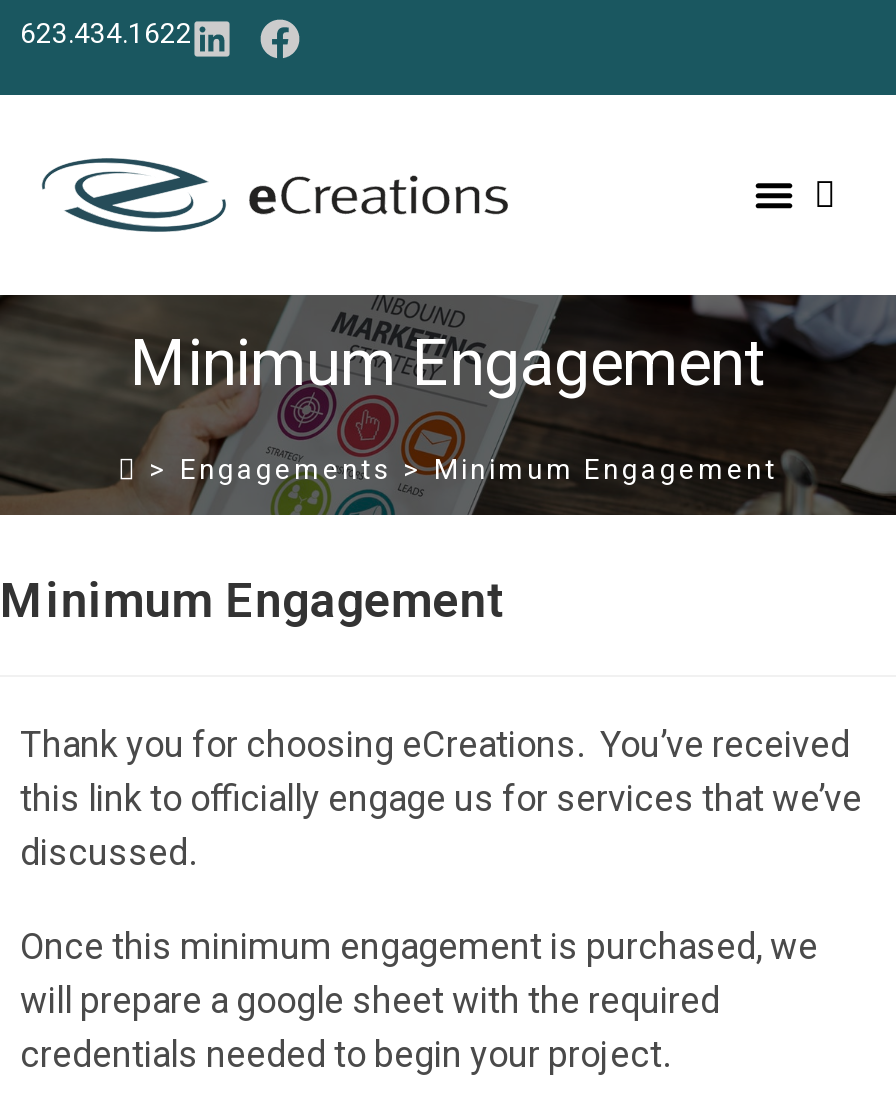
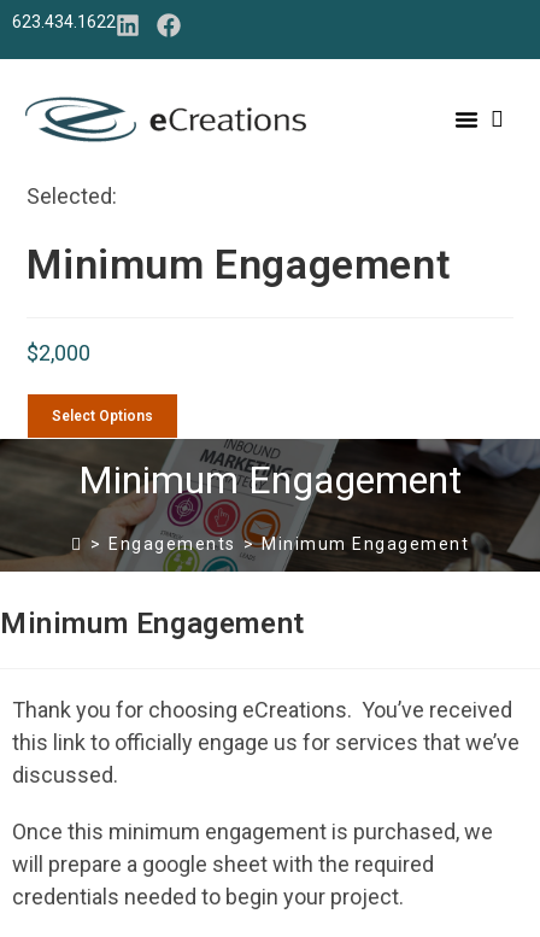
+ Selected:
+ Minimum Engagement
+ $2,000
+ Select Options
